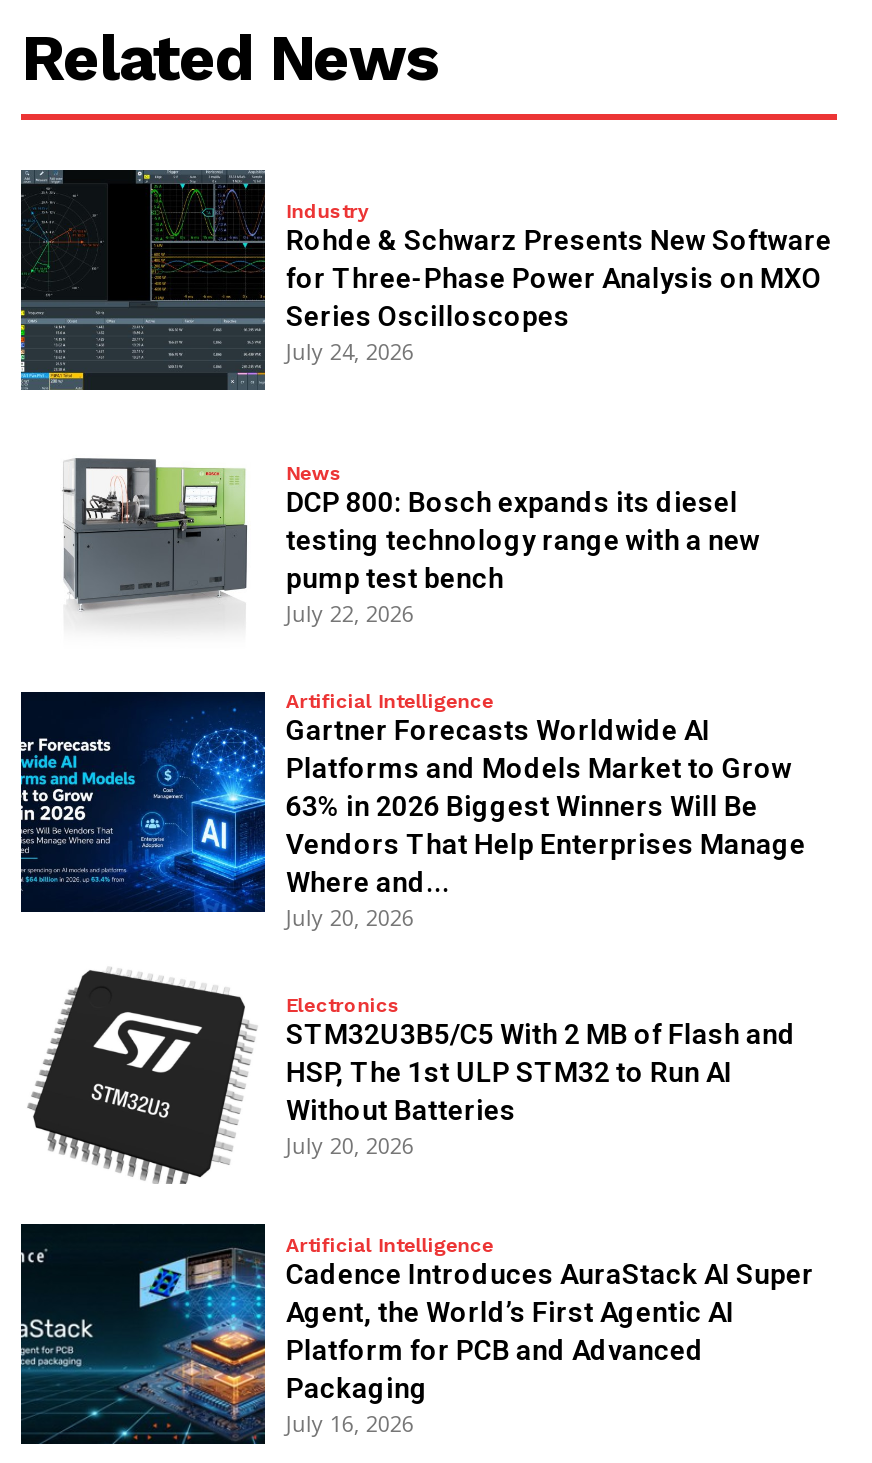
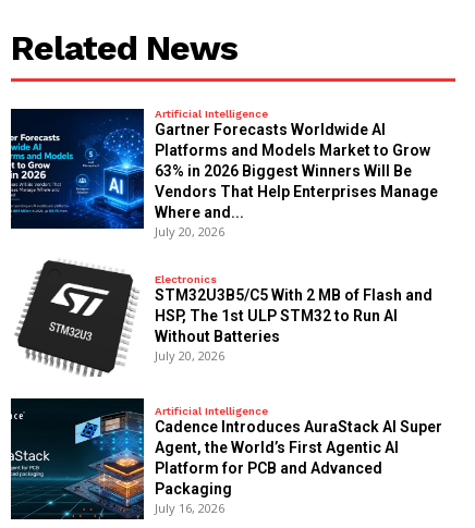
- [image]
- Industry
- Rohde & Schwarz Presents New Software
- for Three-Phase Power Analysis on MXO
- Series Oscilloscopes
- July 24, 2026

- [image]
- News
- DCP 800: Bosch expands its diesel
- testing technology range with a new
- pump test bench
- July 22, 2026
